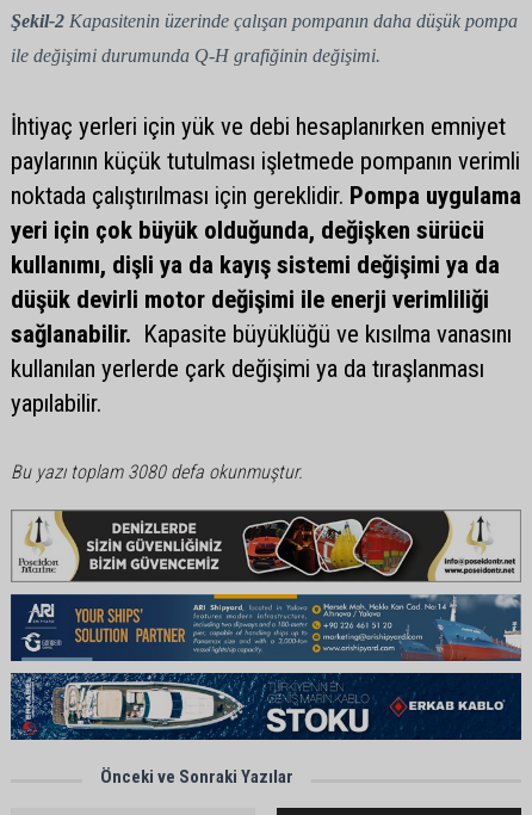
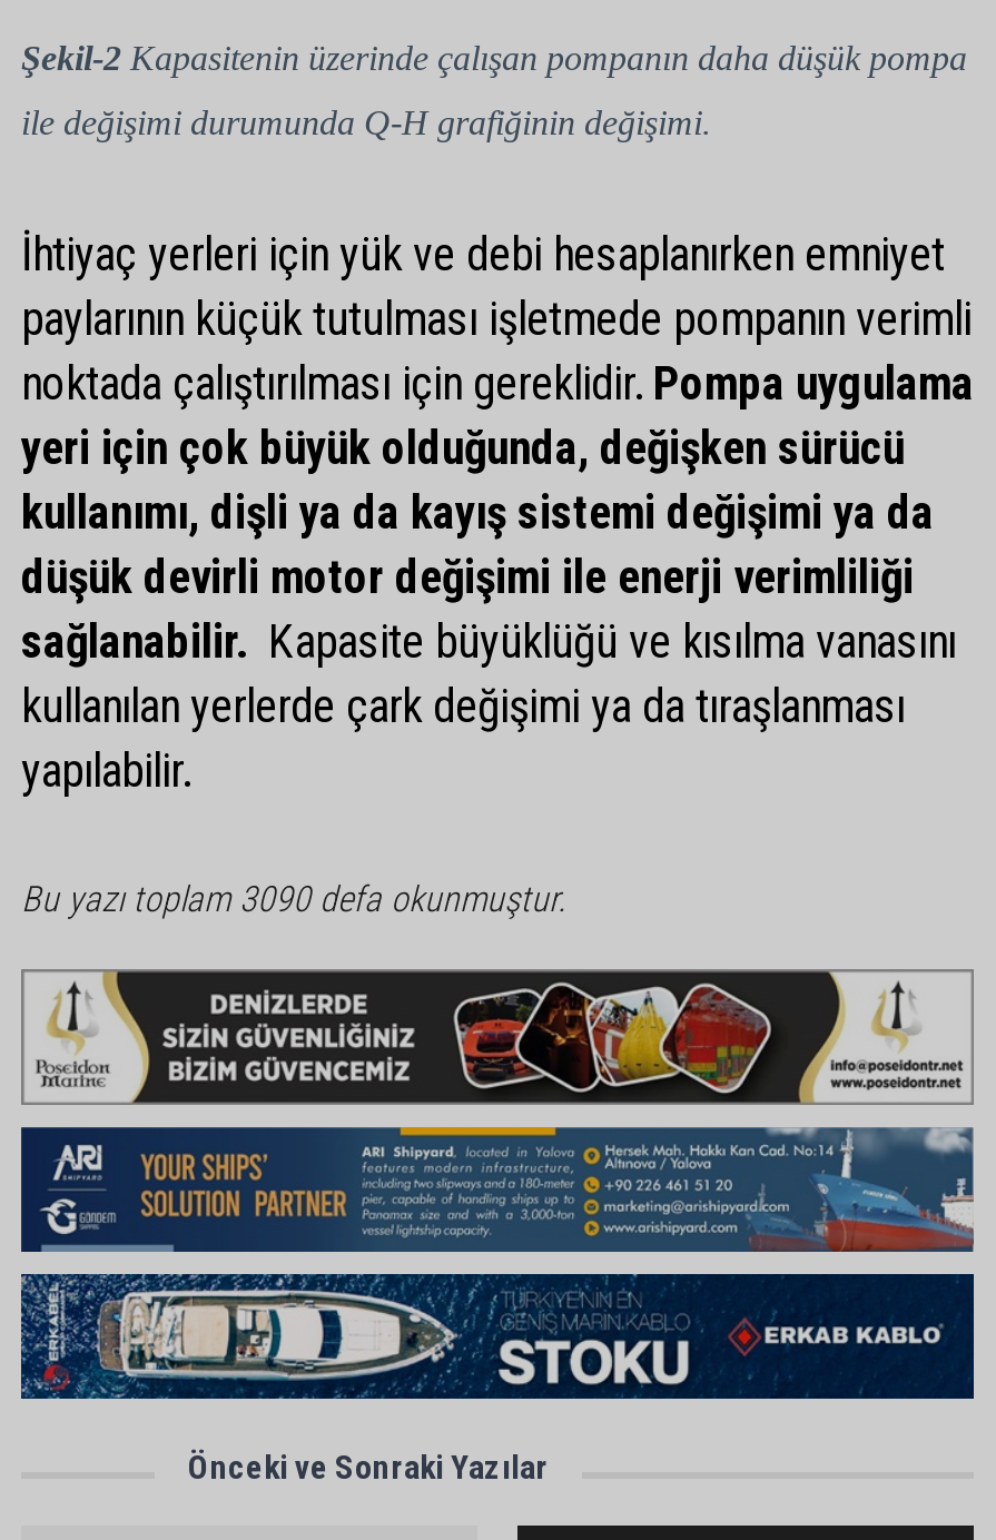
- Bu yazı toplam 3080 defa okunmuştur.
+ Bu yazı toplam 3090 defa okunmuştur.
